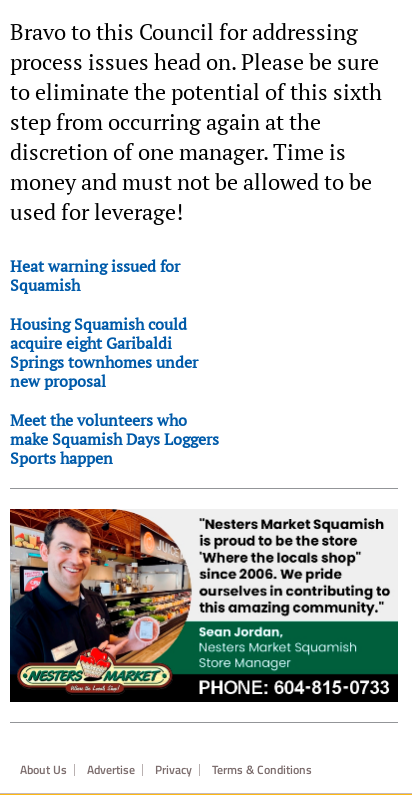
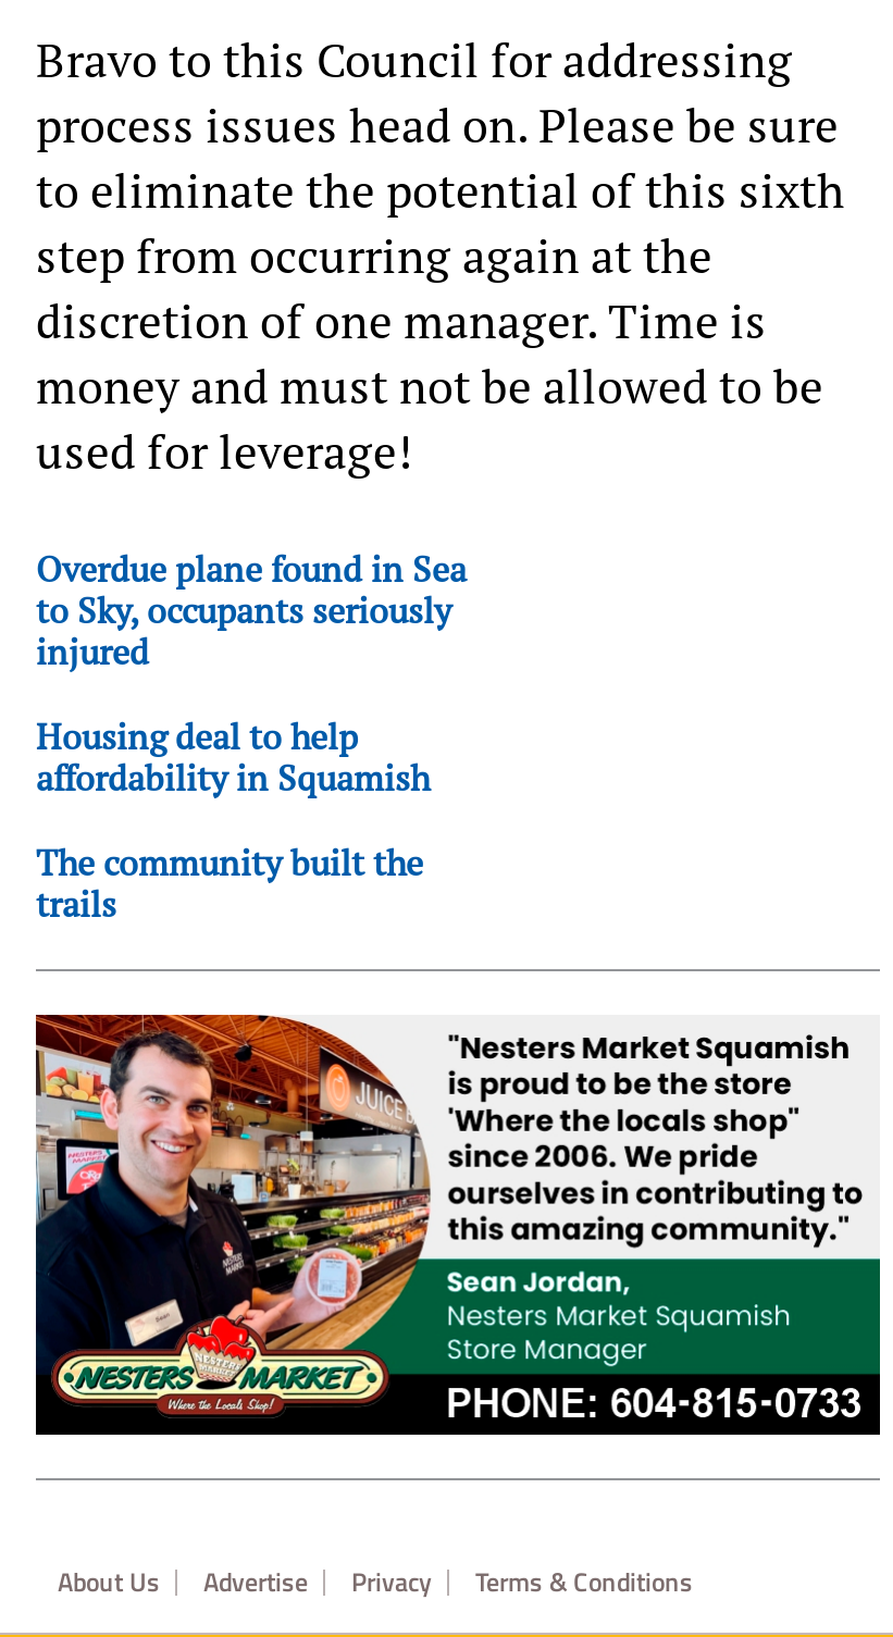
- Heat warning issued for
- Squamish
+ Overdue plane found in Sea
+ to Sky, occupants seriously
+ injured

- Housing Squamish could
- acquire eight Garibaldi
- Springs townhomes under
- new proposal
+ Housing deal to help
+ affordability in Squamish

- Meet the volunteers who
- make Squamish Days Loggers
- Sports happen
+ The community built the
+ trails
